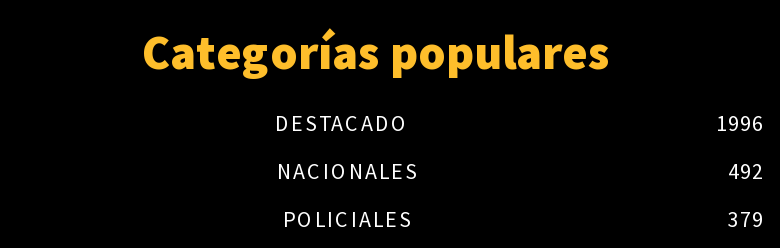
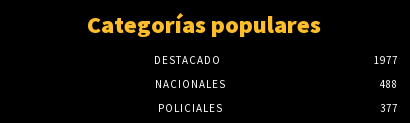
- 1996
+ 1977

- 492
+ 488

- 379
+ 377
